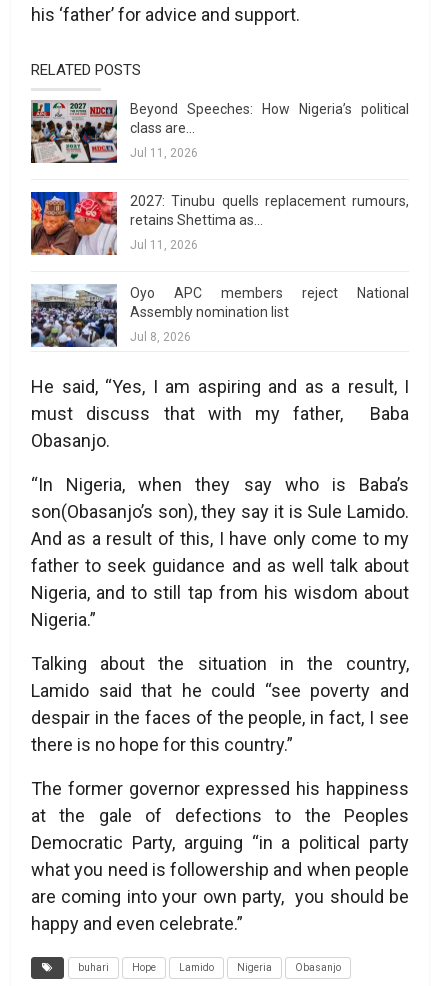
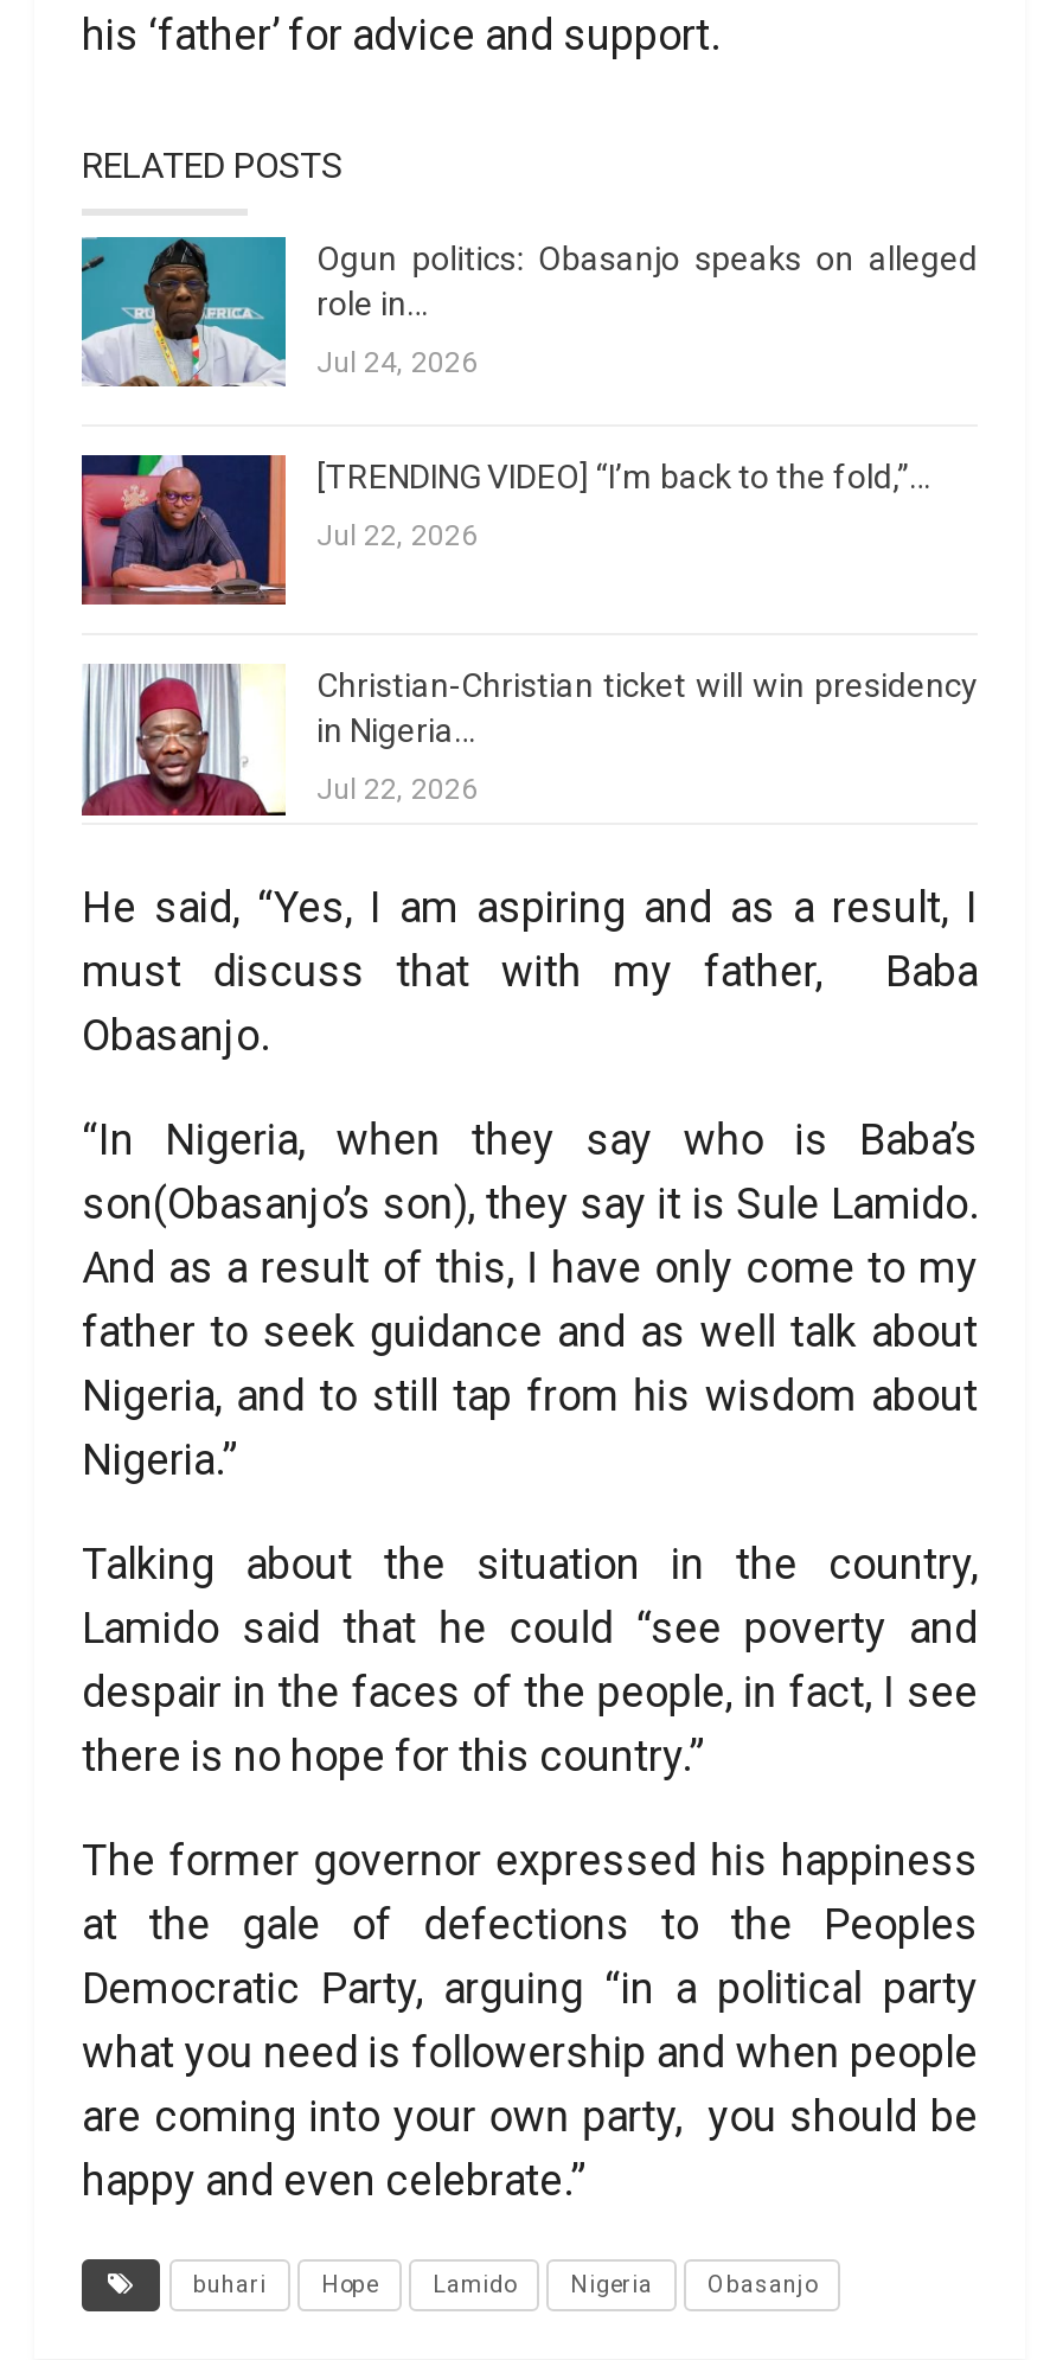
- [image]
- Beyond Speeches: How Nigeria’s political
- class are…
+ [image]
+ Ogun politics: Obasanjo speaks on alleged
+ role in…

- Jul 11, 2026
+ Jul 24, 2026

- [image]
- 2027: Tinubu quells replacement rumours,
- retains Shettima as…
+ [image]
+ [TRENDING VIDEO] “I’m back to the fold,”…

- Jul 11, 2026
+ Jul 22, 2026

- [image]
- Oyo APC members reject National
- Assembly nomination list
+ [image]
+ Christian-Christian ticket will win presidency
+ in Nigeria…

- Jul 8, 2026
+ Jul 22, 2026
